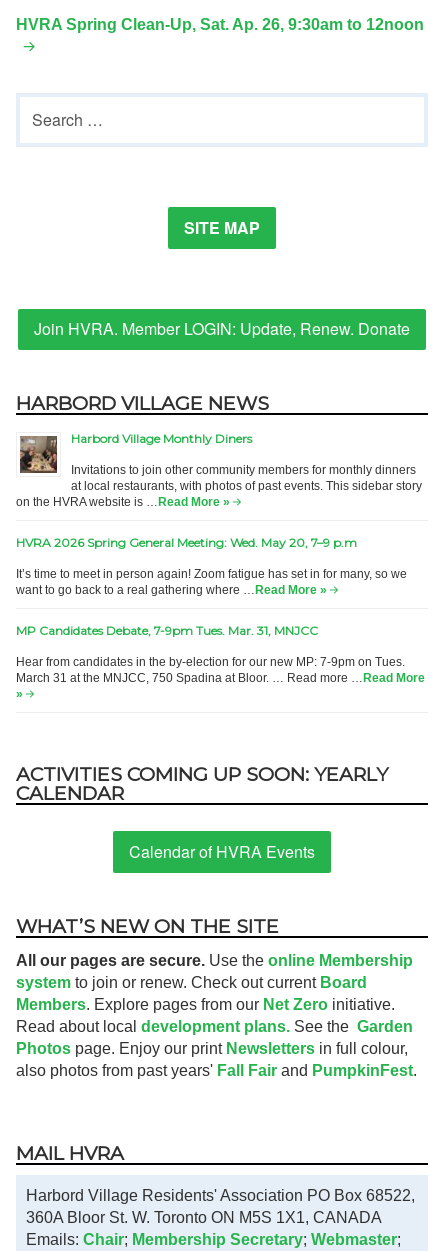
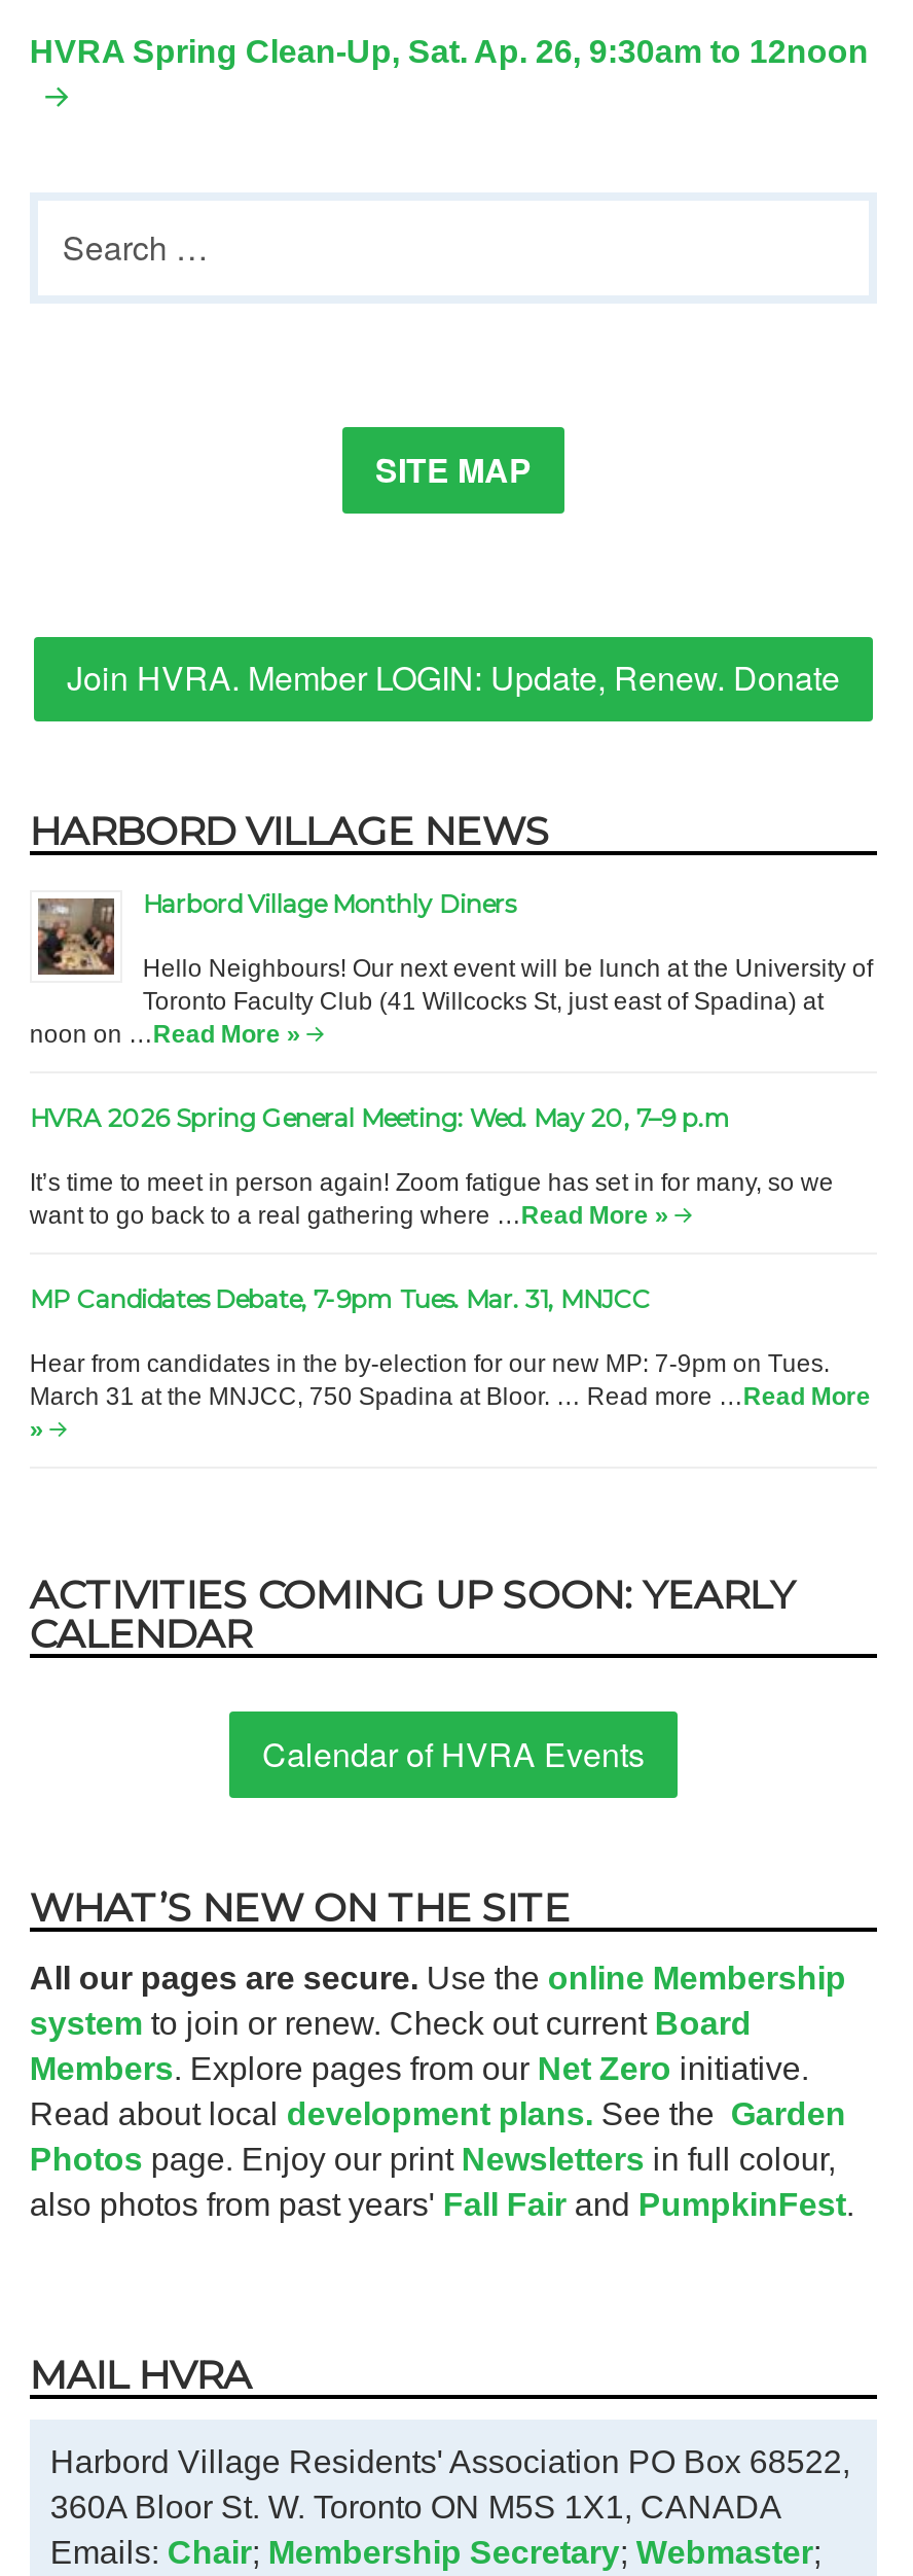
- Invitations to join other community members for monthly dinners
- at local restaurants, with photos of past events. This sidebar story
- on the HVRA website is … Read More »
+ Hello Neighbours! Our next event will be lunch at the University of
+ Toronto Faculty Club (41 Willcocks St, just east of Spadina) at
+ noon on … Read More »
